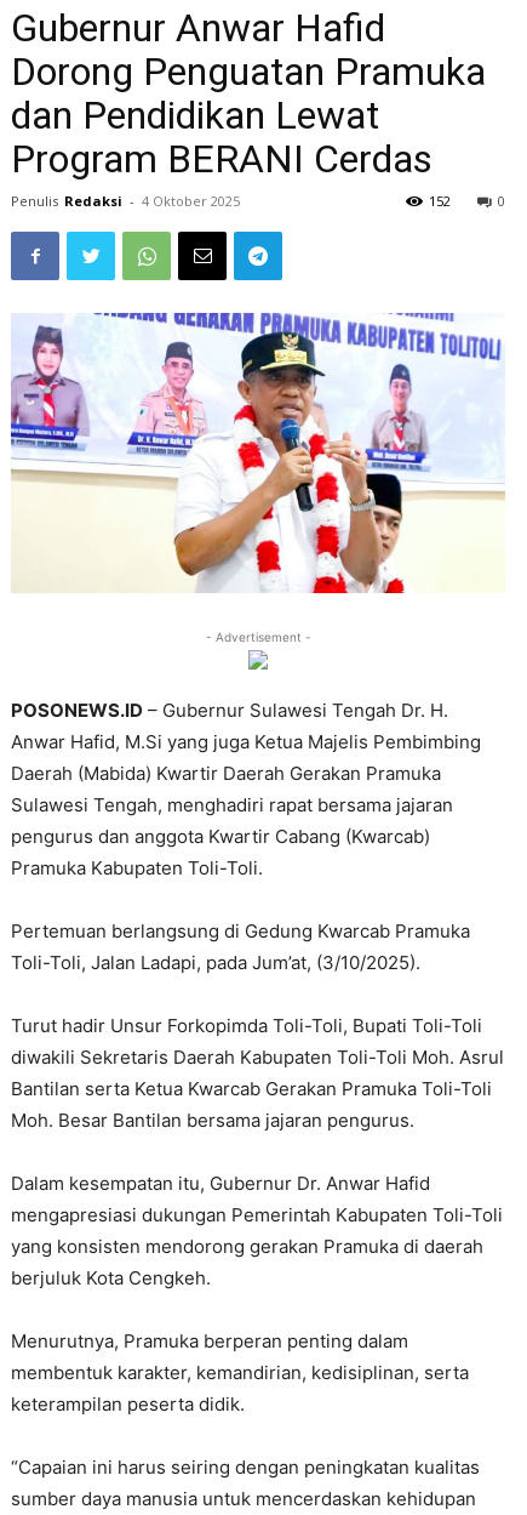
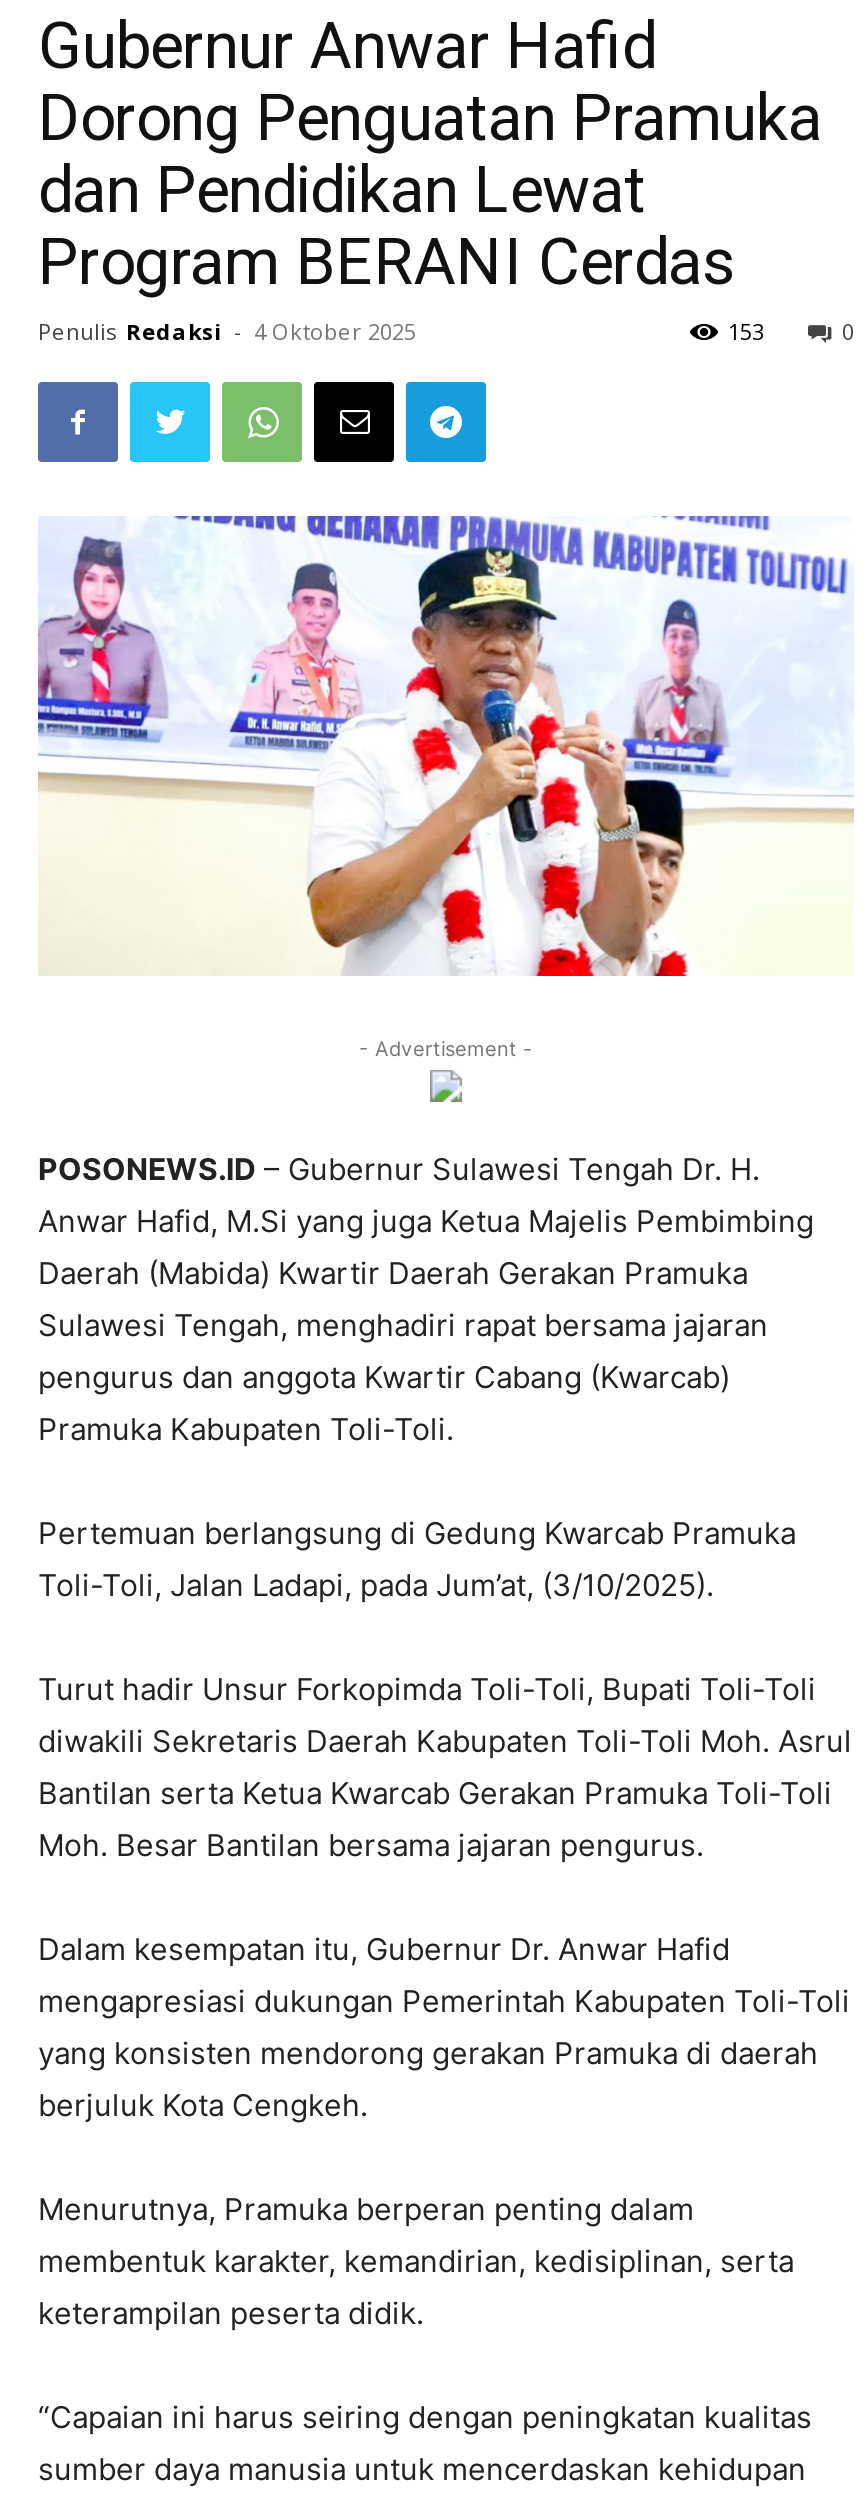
- 152
+ 153
